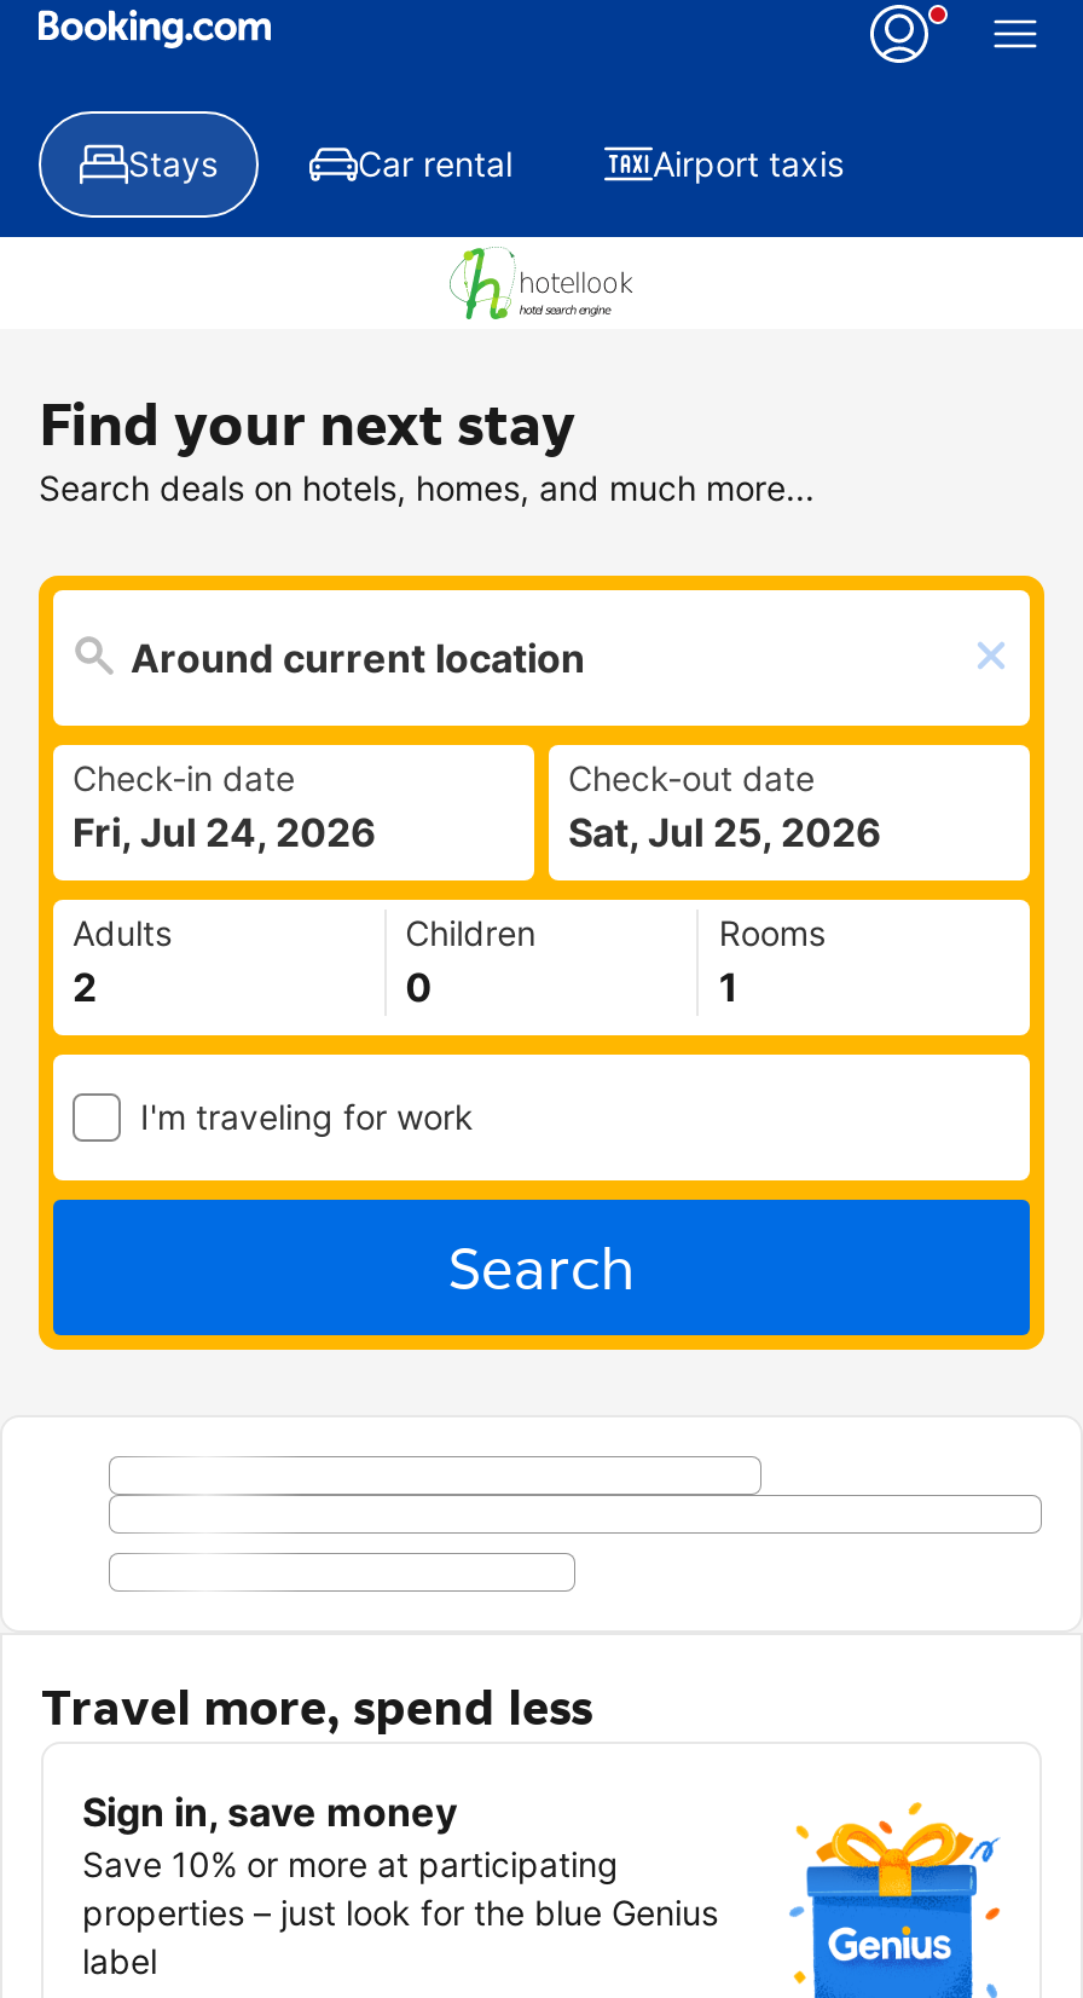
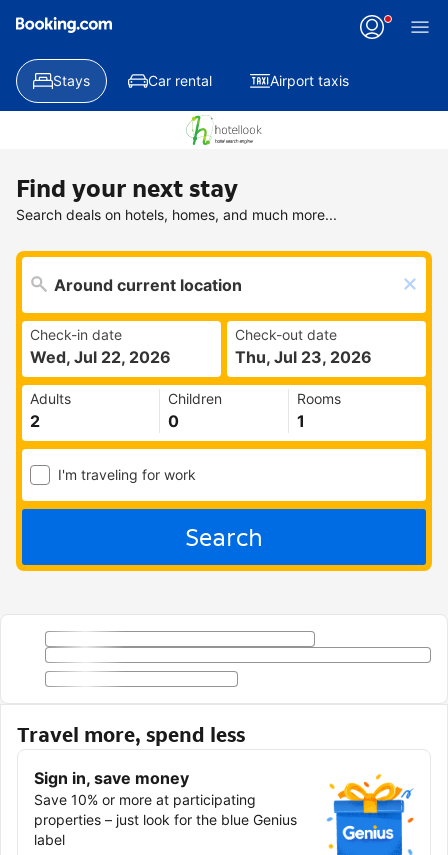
- Fri, Jul 24, 2026
+ Wed, Jul 22, 2026

- Sat, Jul 25, 2026
+ Thu, Jul 23, 2026
